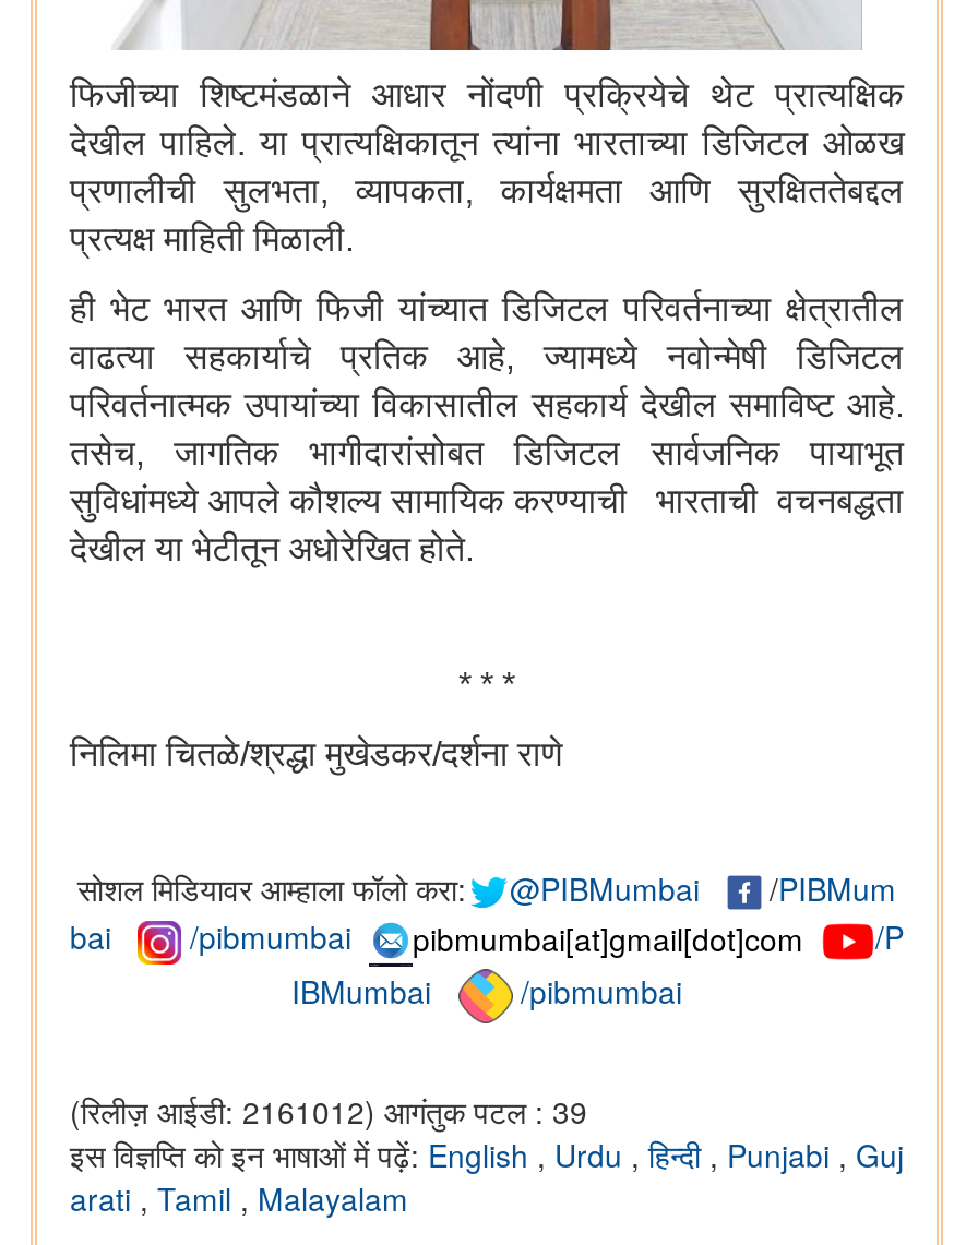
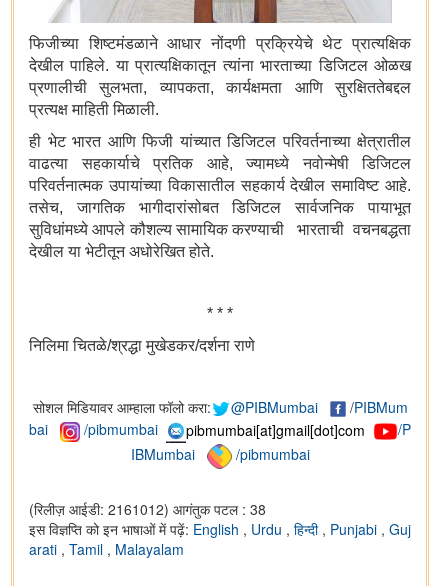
- (रिलीज़ आईडी: 2161012) आगंतुक पटल : 39
+ (रिलीज़ आईडी: 2161012) आगंतुक पटल : 38
